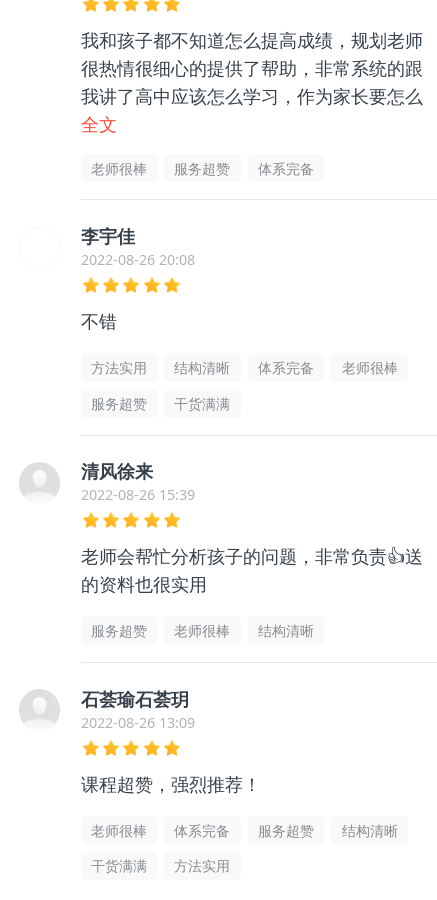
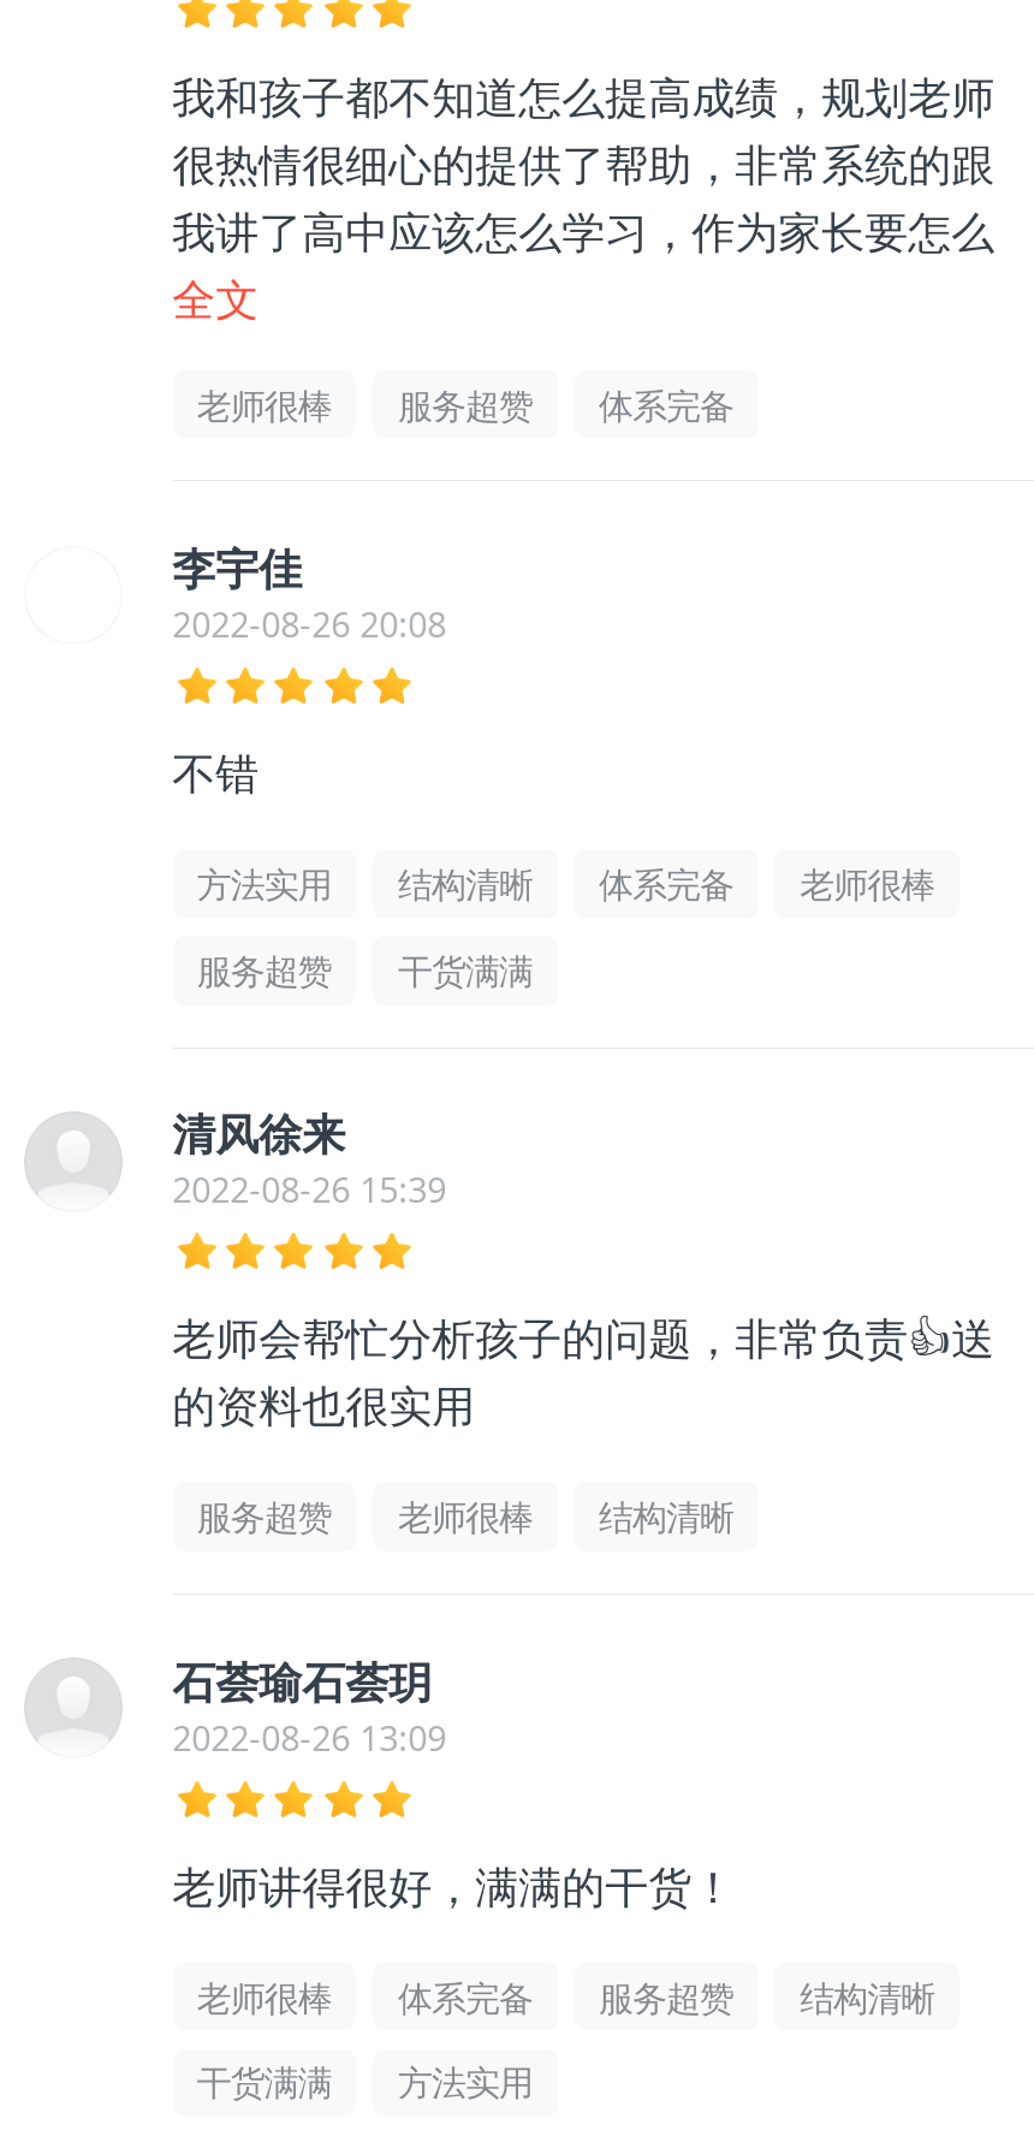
- 课程超赞，强烈推荐！
+ 老师讲得很好，满满的干货！
